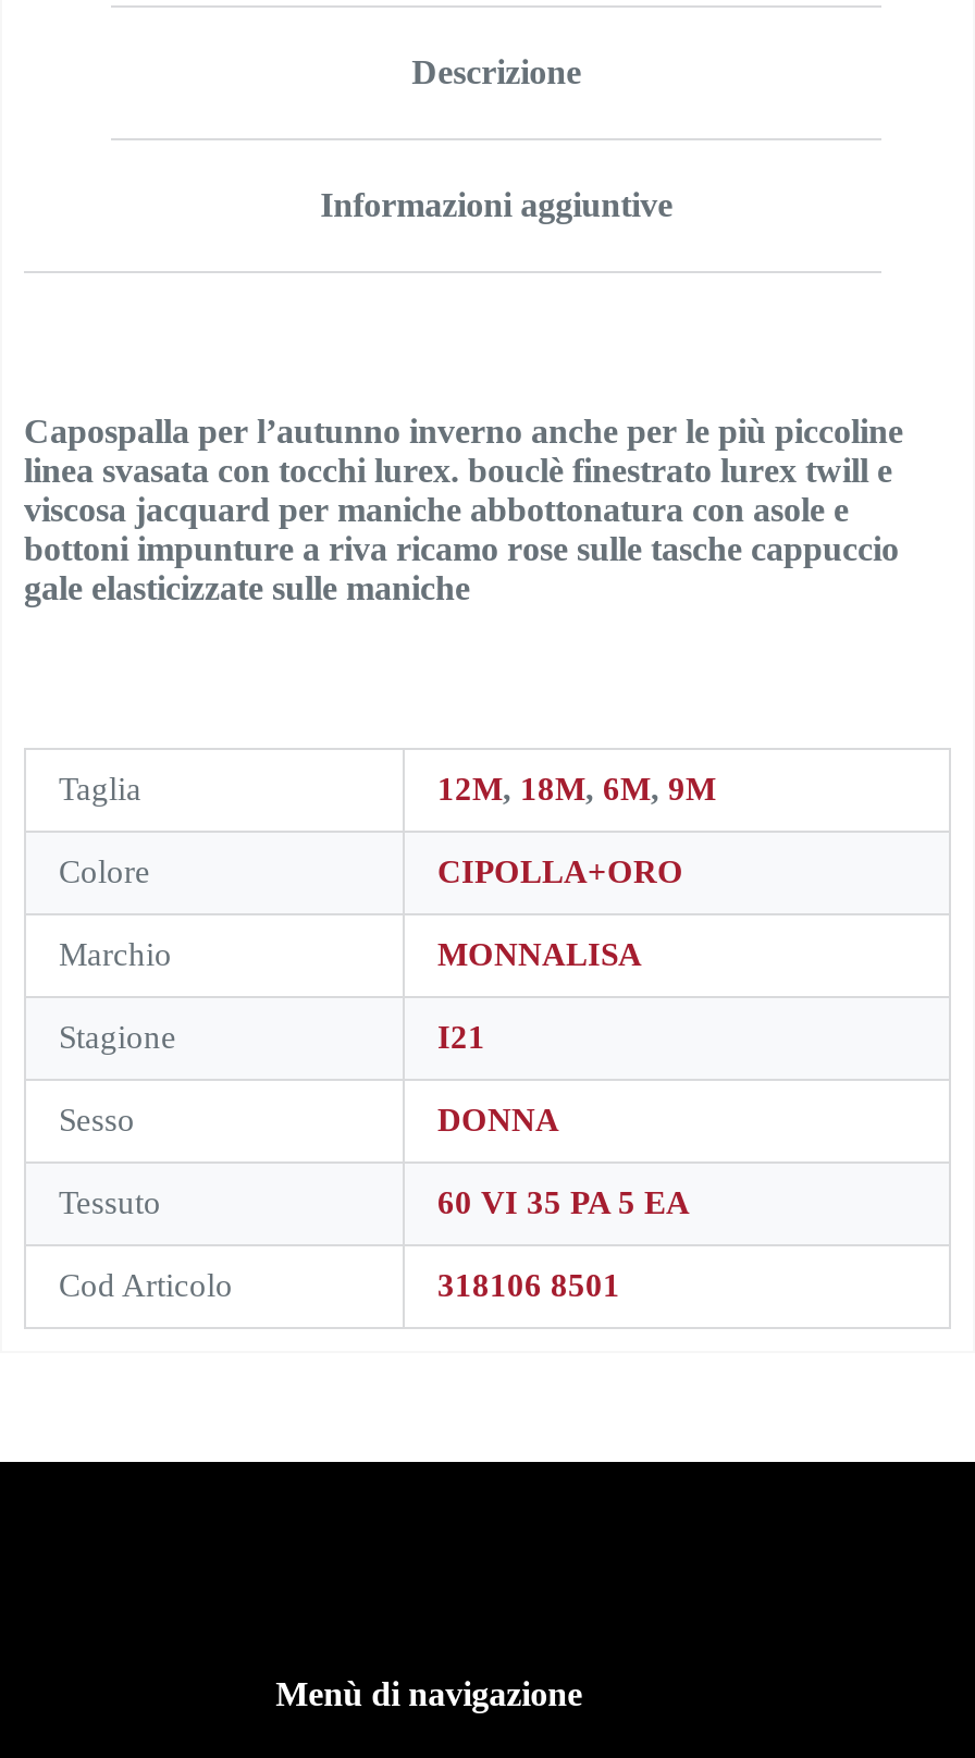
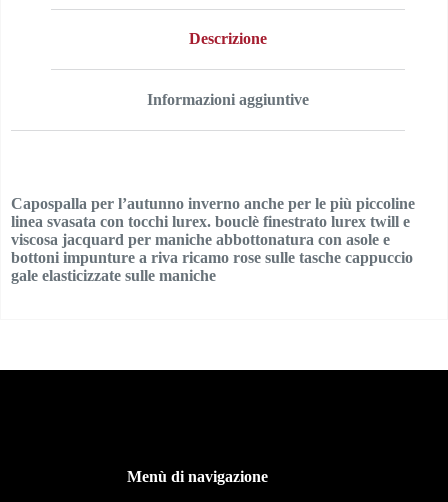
- Taglia
- 12M, 18M, 6M, 9M
- Colore
- CIPOLLA+ORO
- Marchio
- MONNALISA
- Stagione
- I21
- Sesso
- DONNA
- Tessuto
- 60 VI 35 PA 5 EA
- Cod Articolo
- 318106 8501
